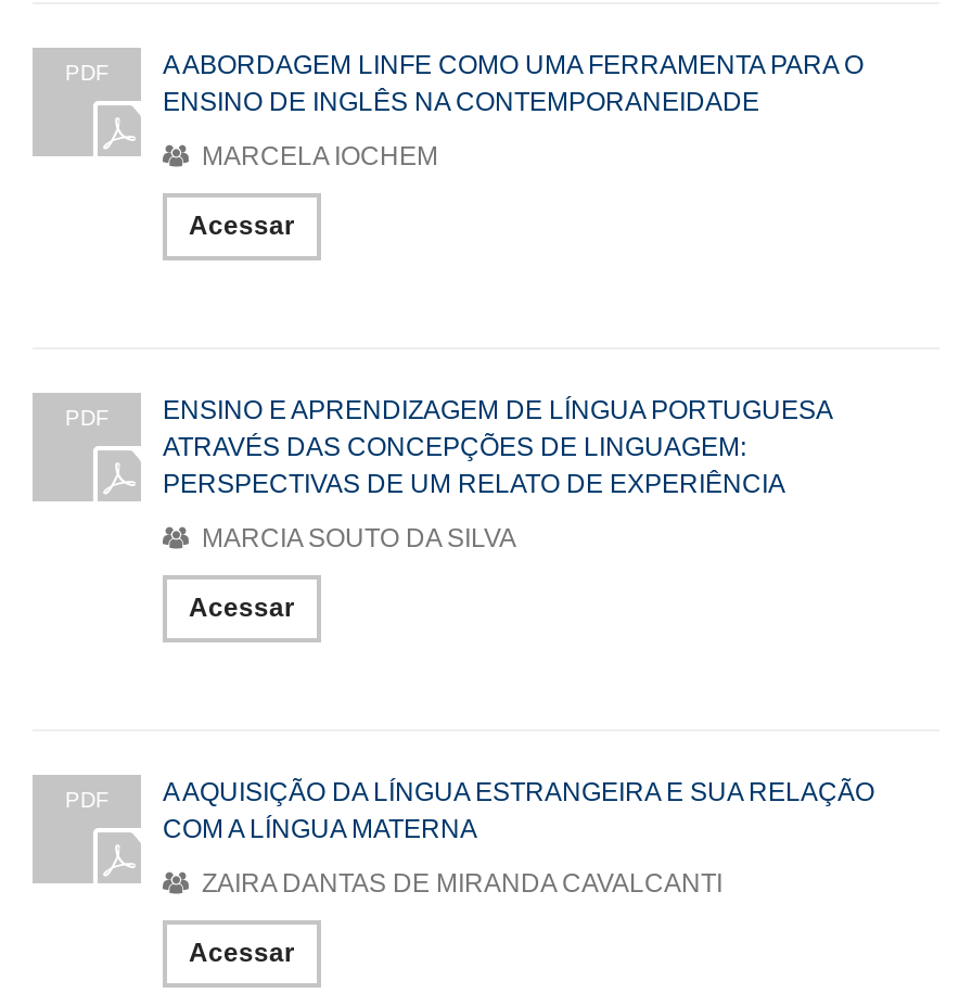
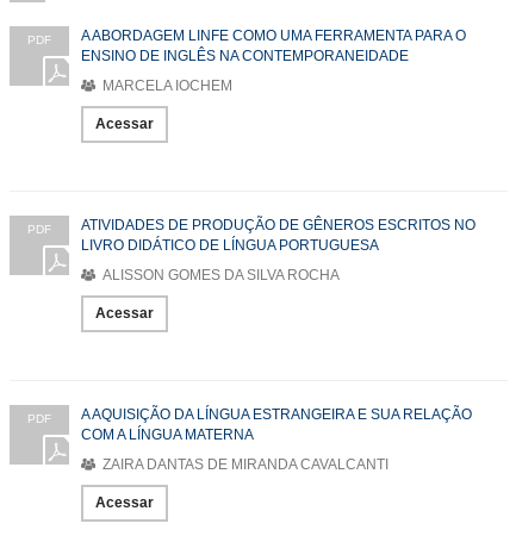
- ENSINO E APRENDIZAGEM DE LÍNGUA PORTUGUESA
- ATRAVÉS DAS CONCEPÇÕES DE LINGUAGEM:
- PERSPECTIVAS DE UM RELATO DE EXPERIÊNCIA
+ ATIVIDADES DE PRODUÇÃO DE GÊNEROS ESCRITOS NO
+ LIVRO DIDÁTICO DE LÍNGUA PORTUGUESA

- MARCIA SOUTO DA SILVA
+ ALISSON GOMES DA SILVA ROCHA
